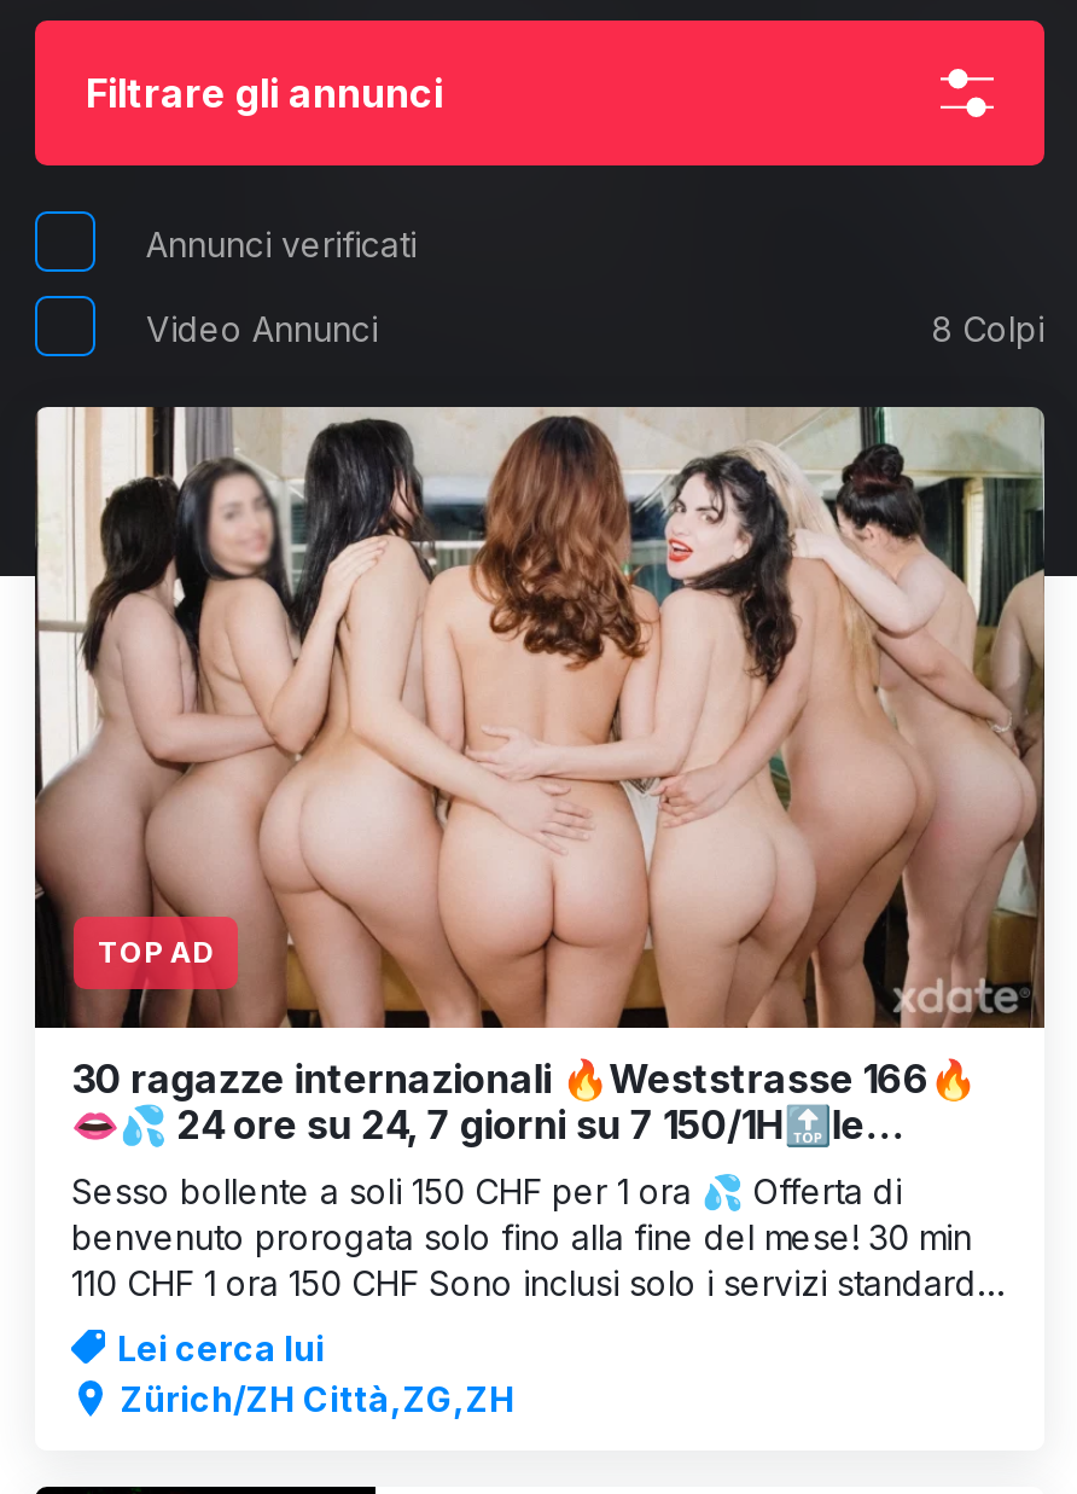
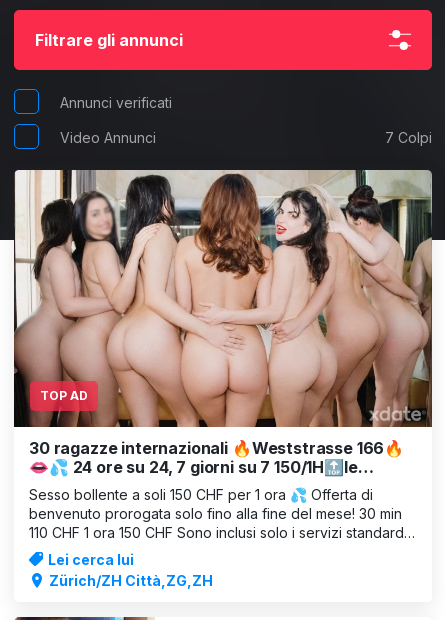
- 8 Colpi
+ 7 Colpi
